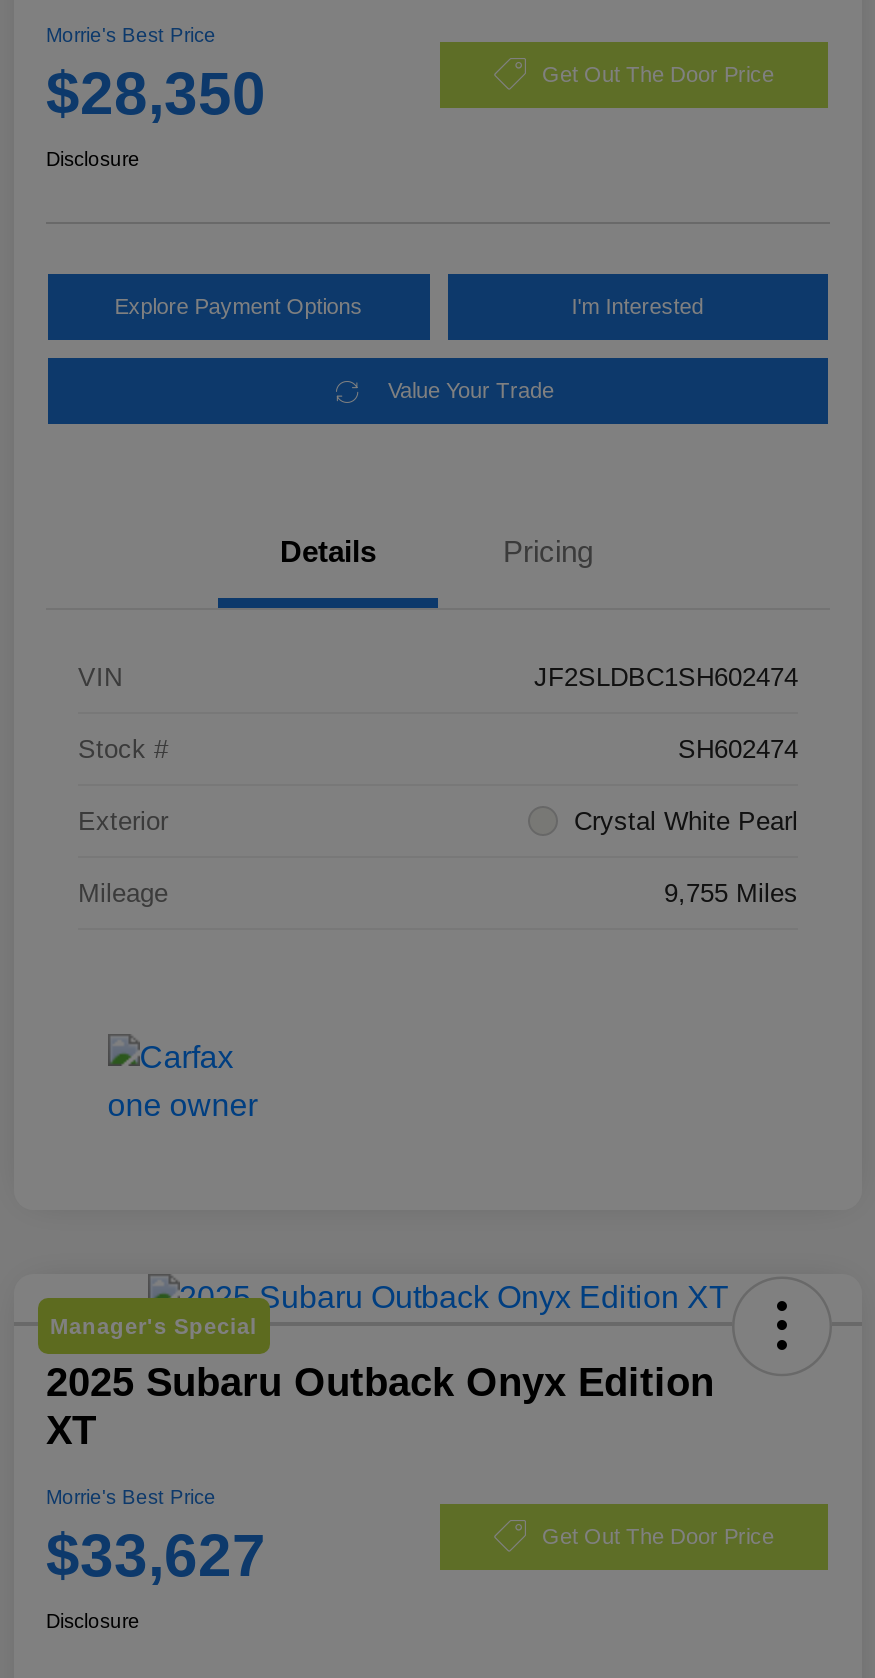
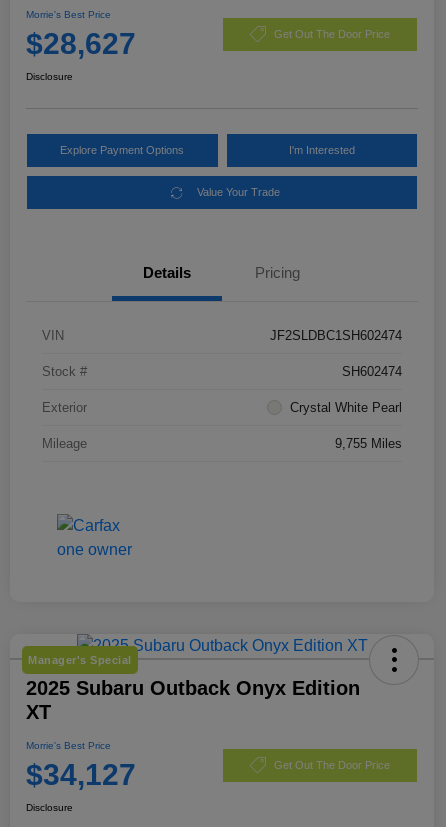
- $28,350
+ $28,627

- $33,627
+ $34,127
